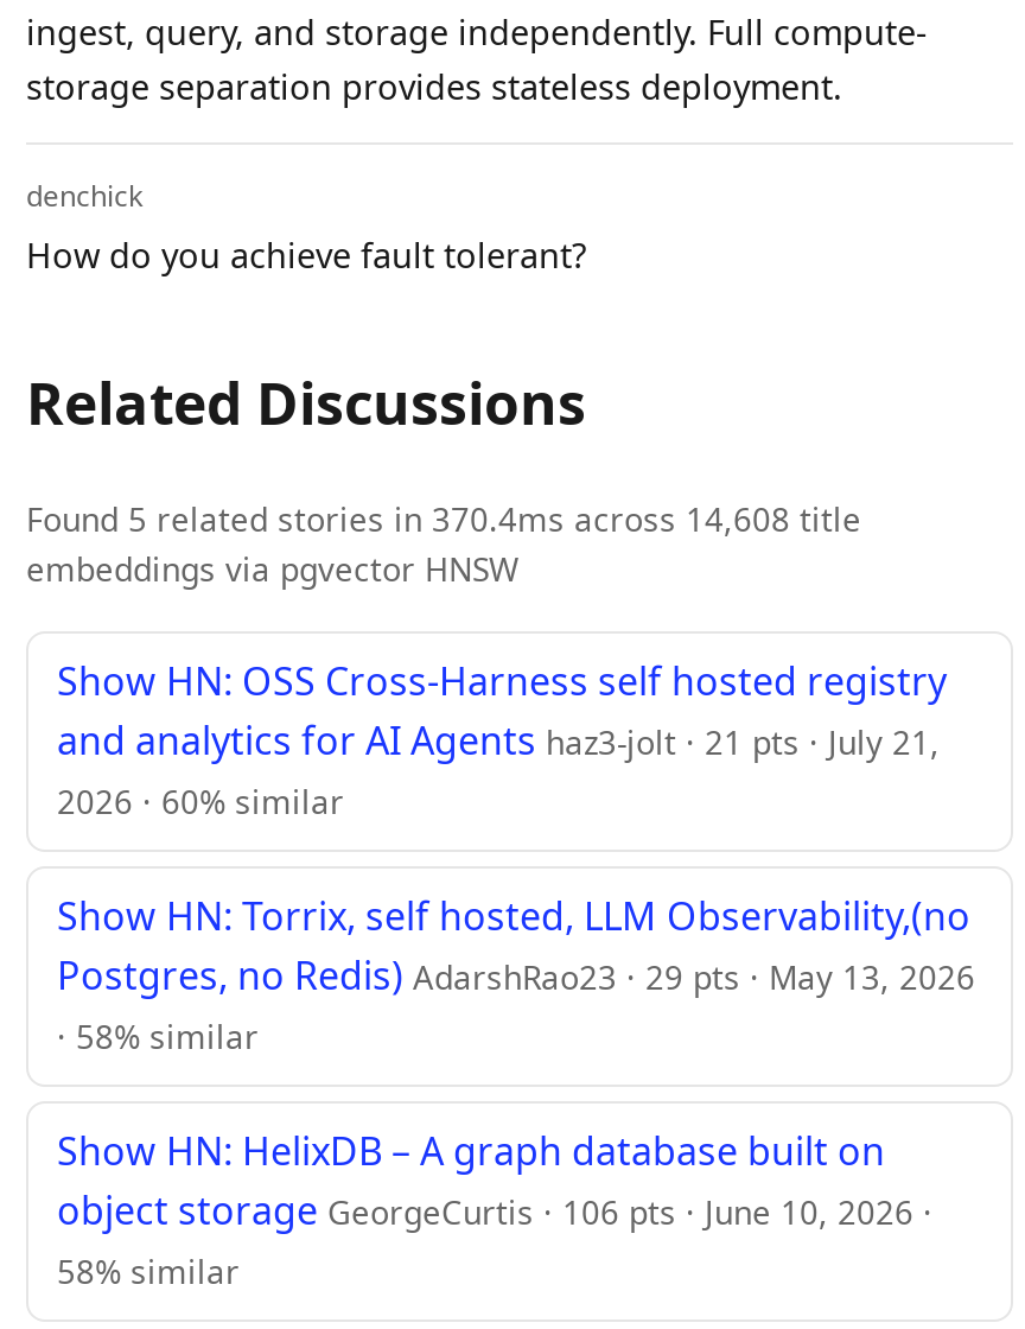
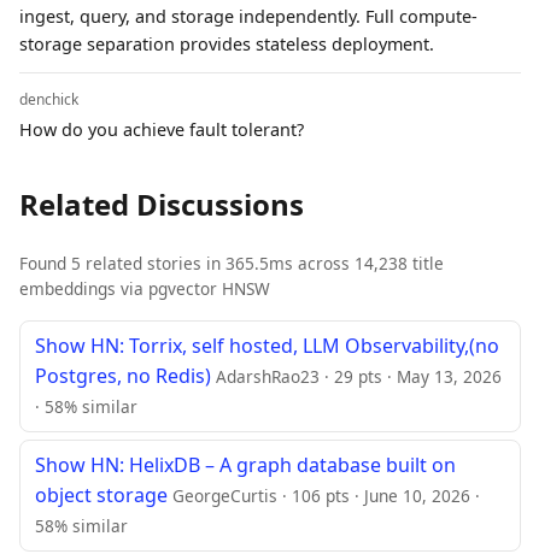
- Found 5 related stories in 370.4ms across 14,608 title
+ Found 5 related stories in 365.5ms across 14,238 title

- Show HN: OSS Cross-Harness self hosted registry
- and analytics for AI Agents haz3-jolt · 21 pts · July 21,
- 2026 · 60% similar
